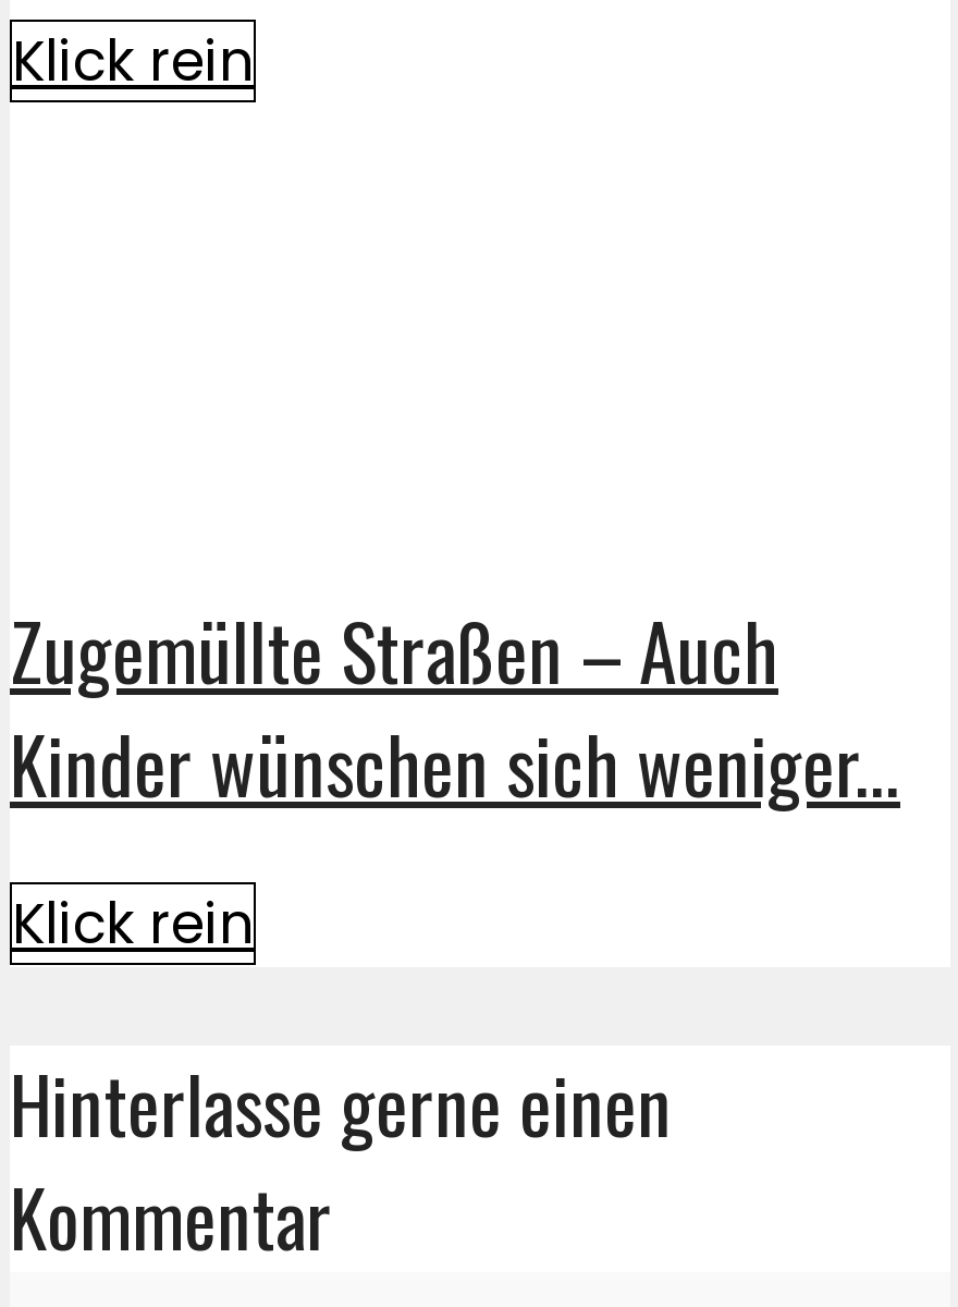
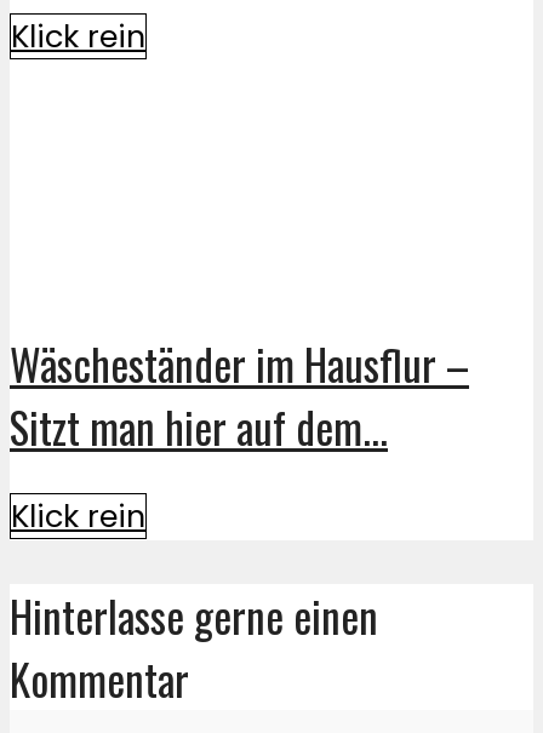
- Zugemüllte Straßen – Auch
- Kinder wünschen sich weniger...
+ Wäscheständer im Hausflur –
+ Sitzt man hier auf dem...
